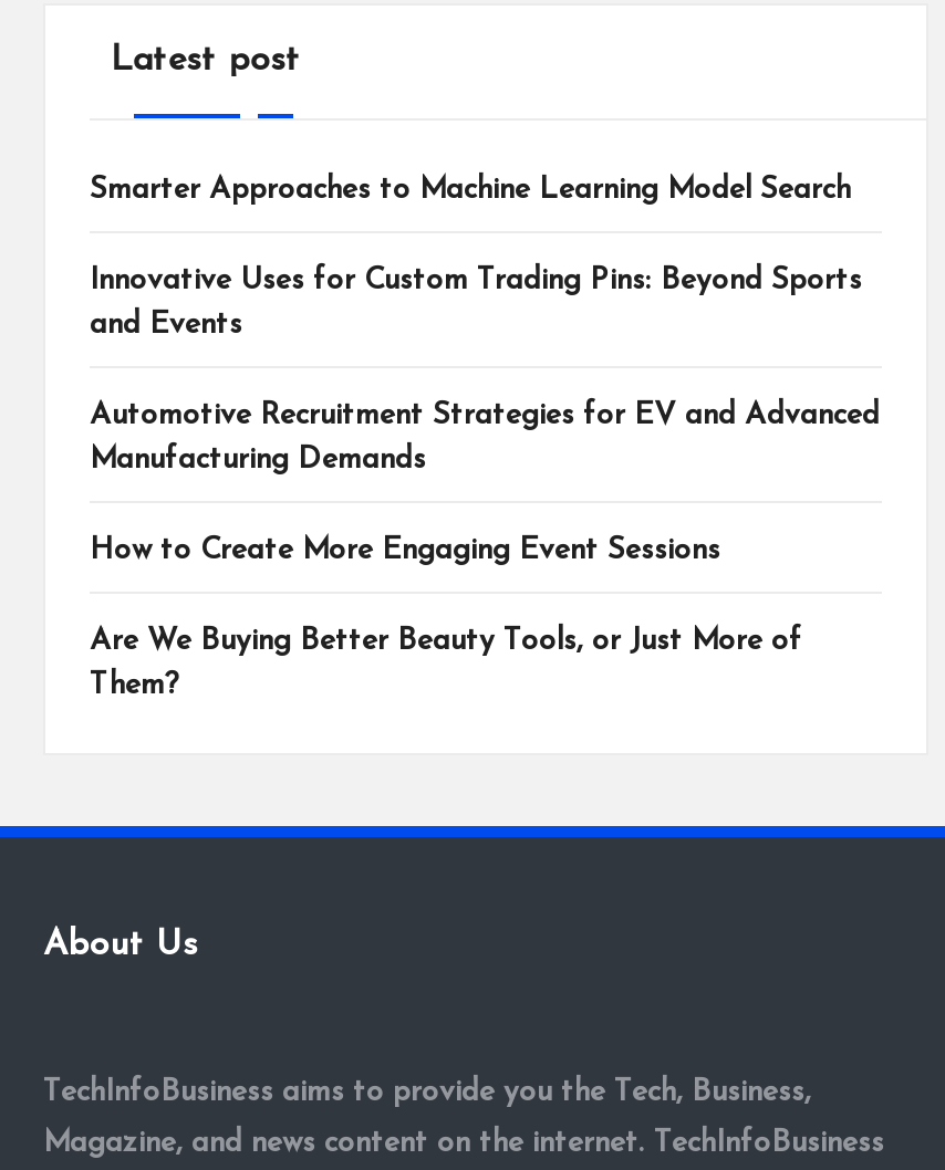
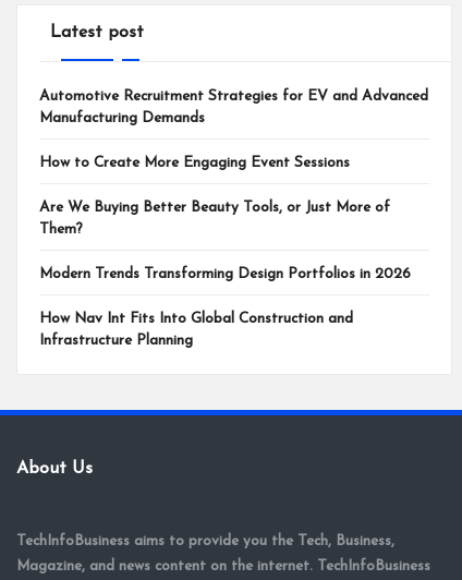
- Smarter Approaches to Machine Learning Model Search
- Innovative Uses for Custom Trading Pins: Beyond Sports
- and Events

moved up: Automotive Recruitment Strategies for EV and Advanced | Manufacturing Demands | How to Create More Engaging Event Sessions | Are We Buying Better Beauty Tools, or Just More of | Them?

+ Modern Trends Transforming Design Portfolios in 2026
+ How Nav Int Fits Into Global Construction and
+ Infrastructure Planning
